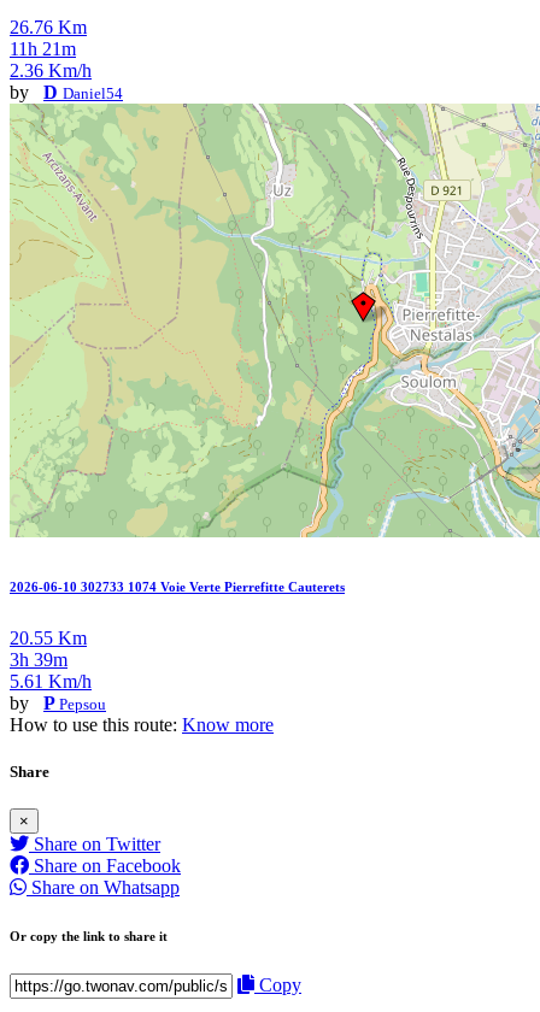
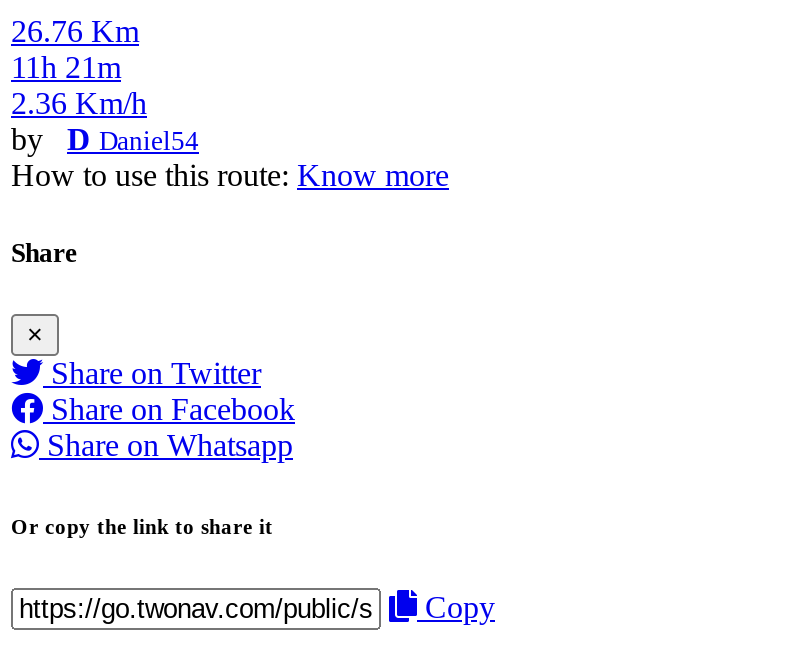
- [image]
- 2026-06-10 302733 1074 Voie Verte Pierrefitte Cauterets
- 20.55 Km
- 3h 39m
- 5.61 Km/h
- by P Pepsou
